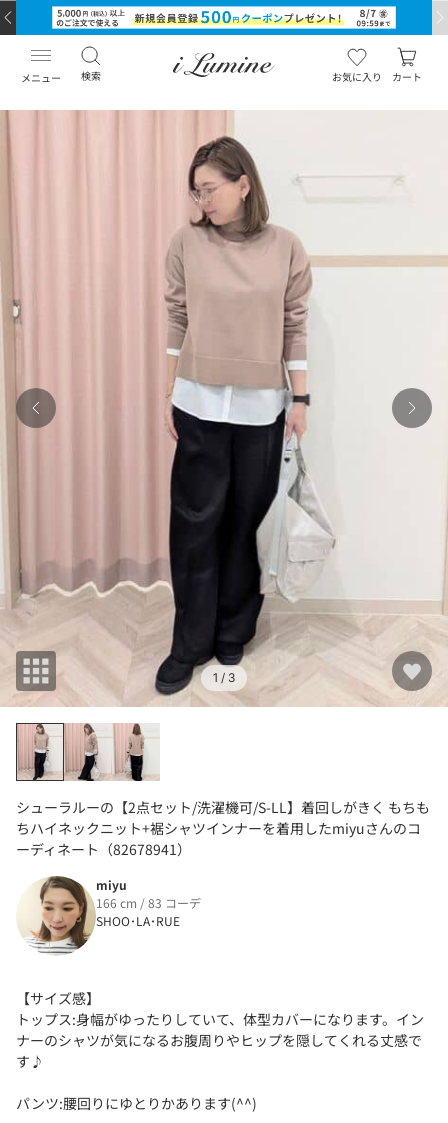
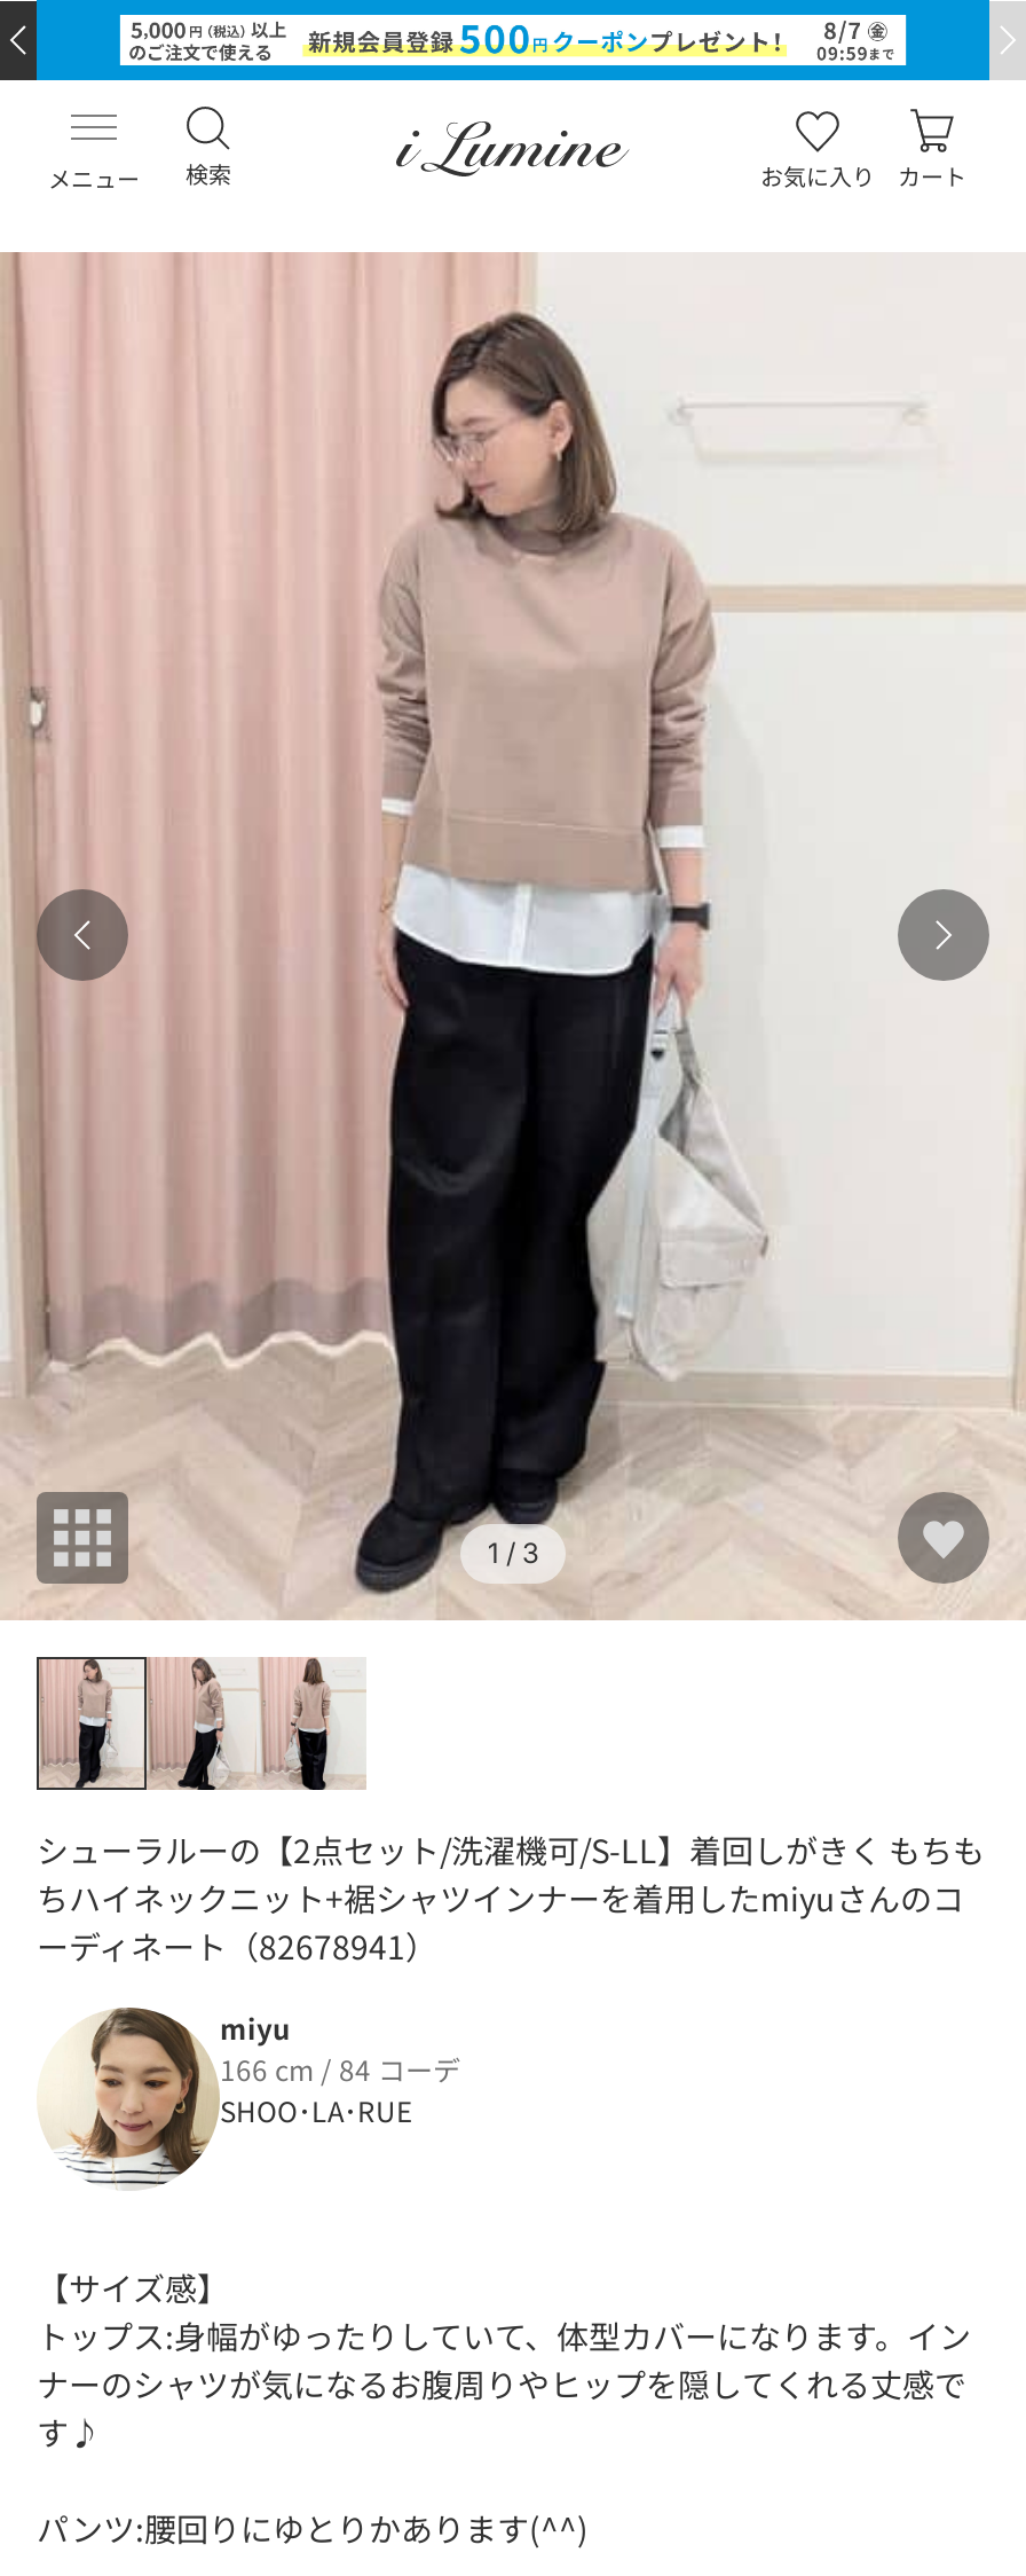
- 166 cm / 83 コーデ
+ 166 cm / 84 コーデ
